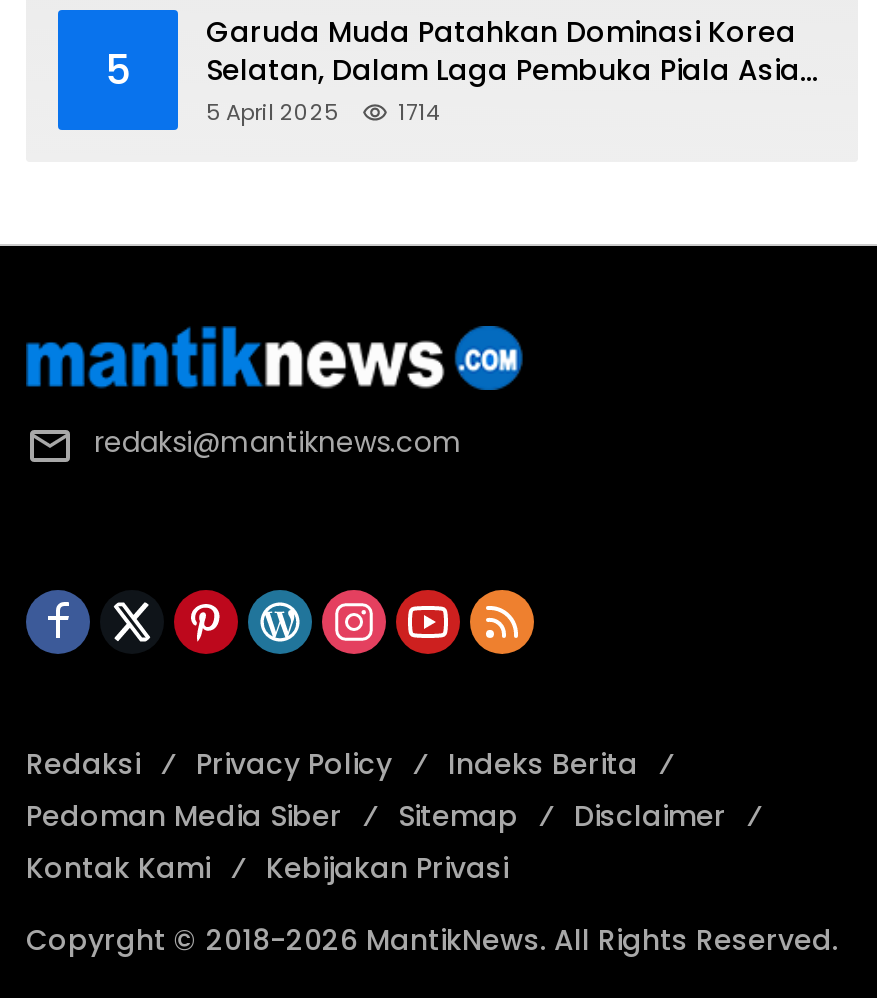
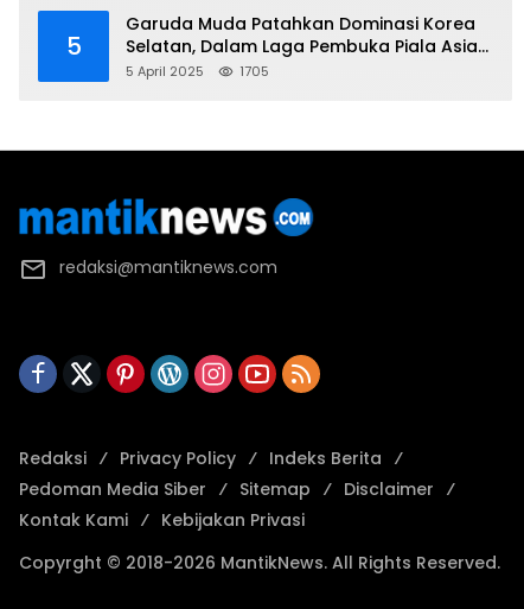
- 1714
+ 1705
